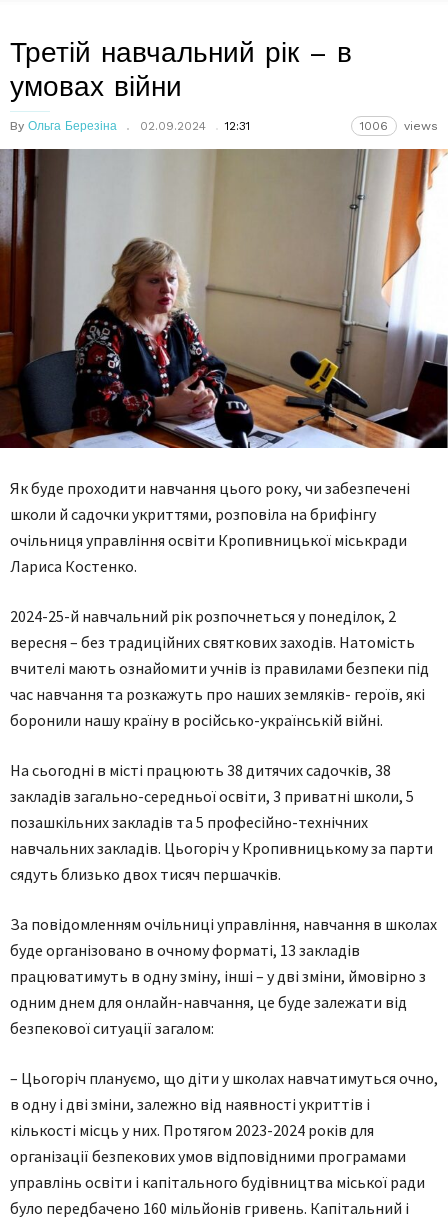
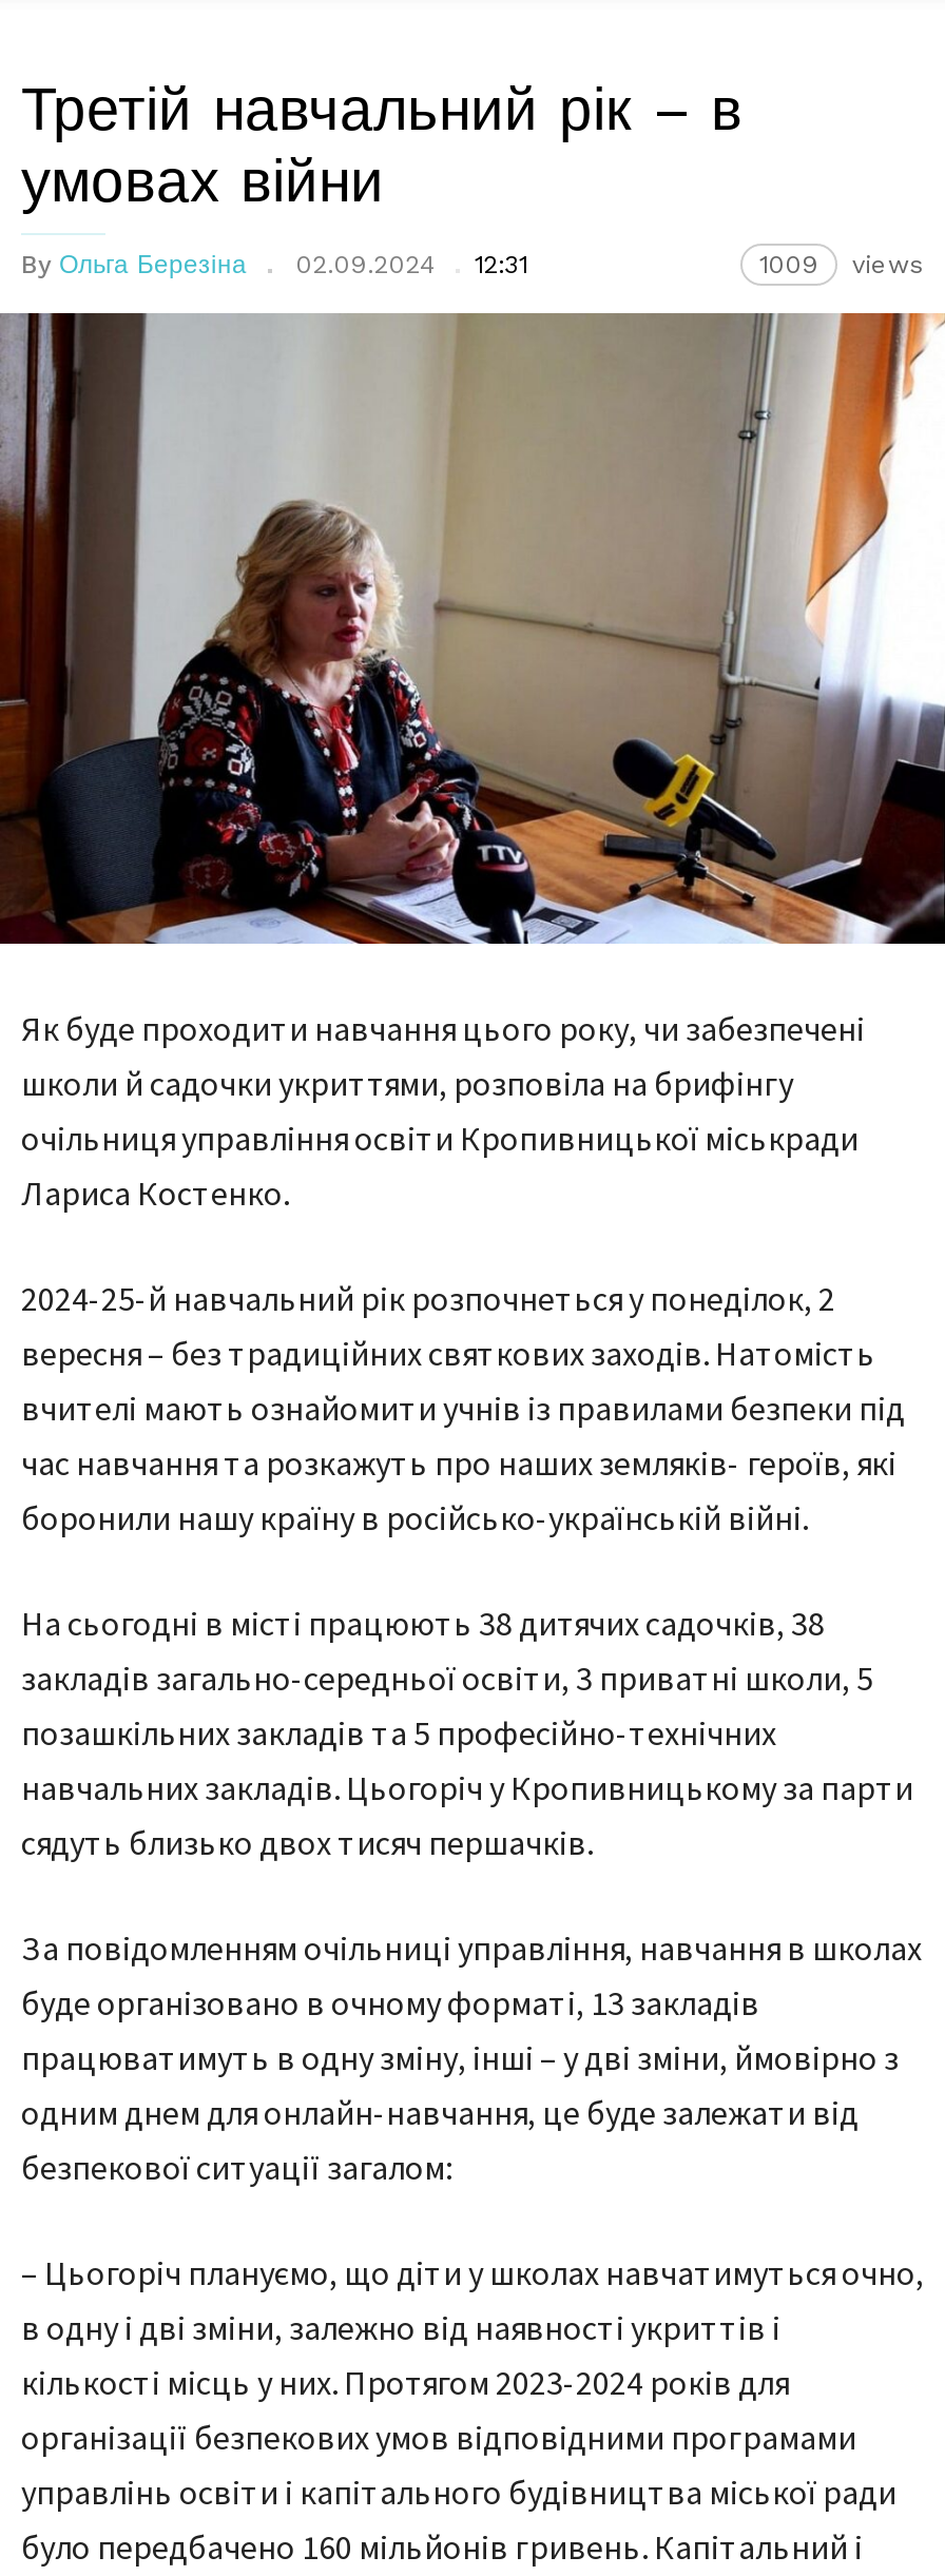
- 1006 views
+ 1009 views
